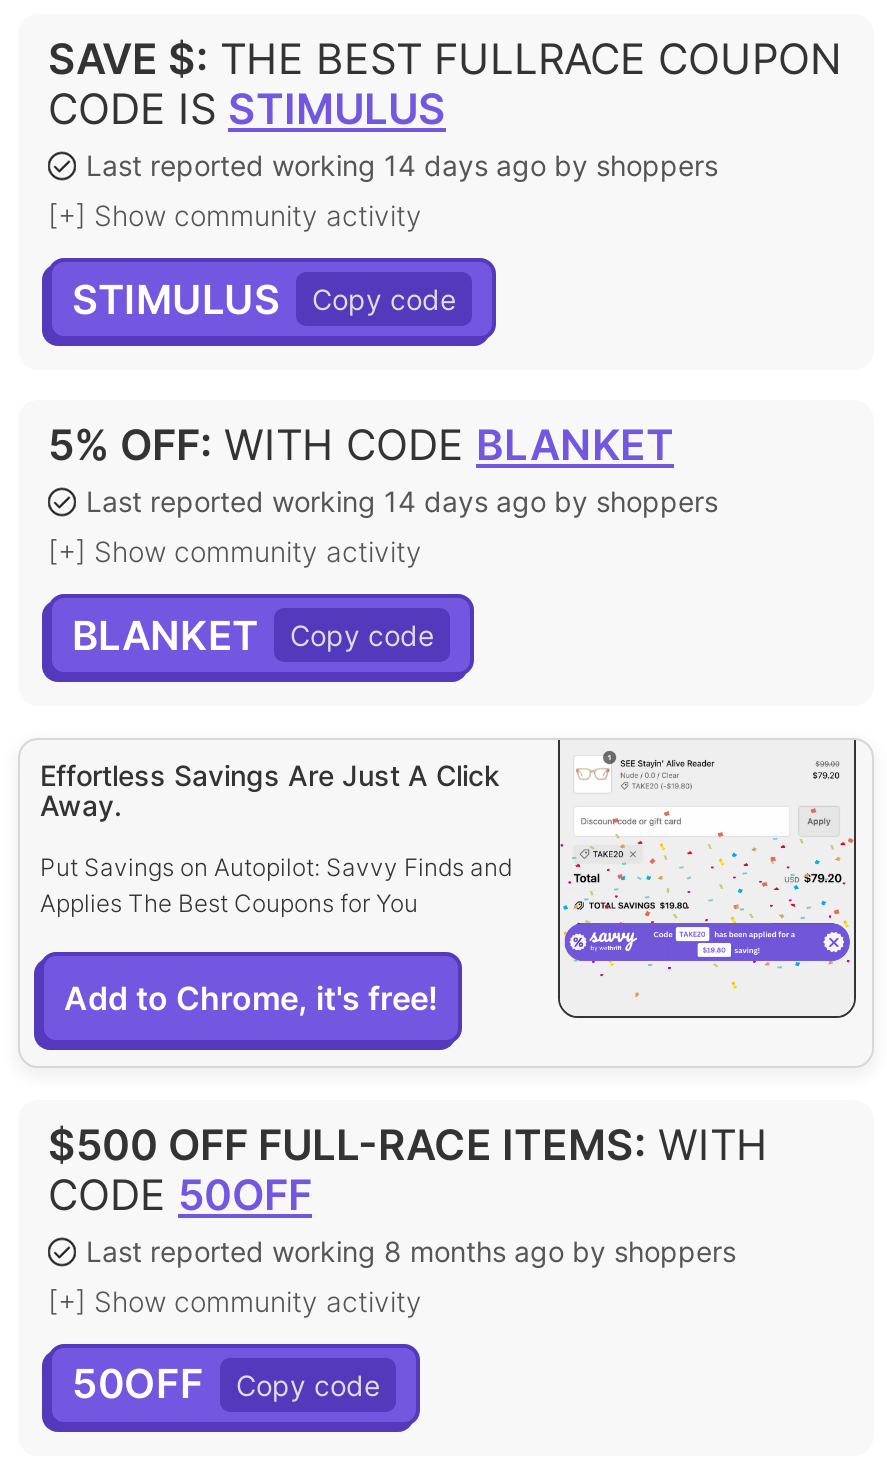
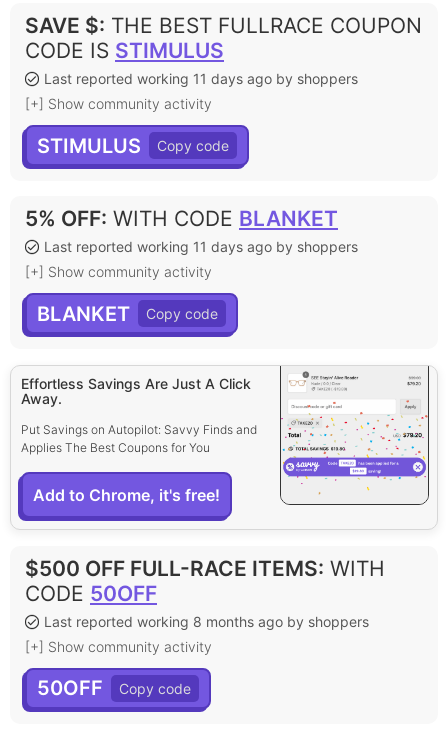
- Last reported working 14 days ago by shoppers
+ Last reported working 11 days ago by shoppers

- Last reported working 14 days ago by shoppers
+ Last reported working 11 days ago by shoppers
